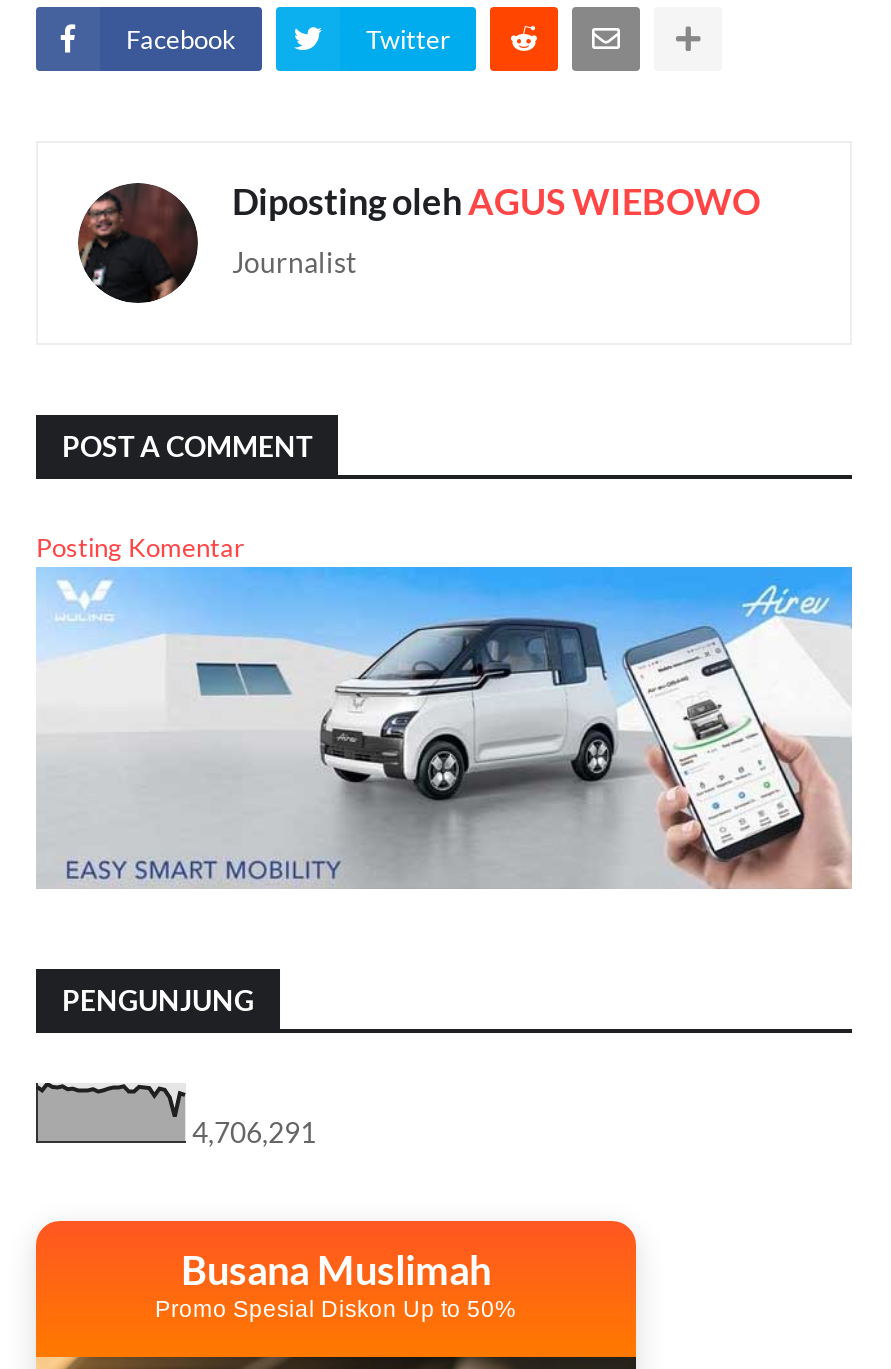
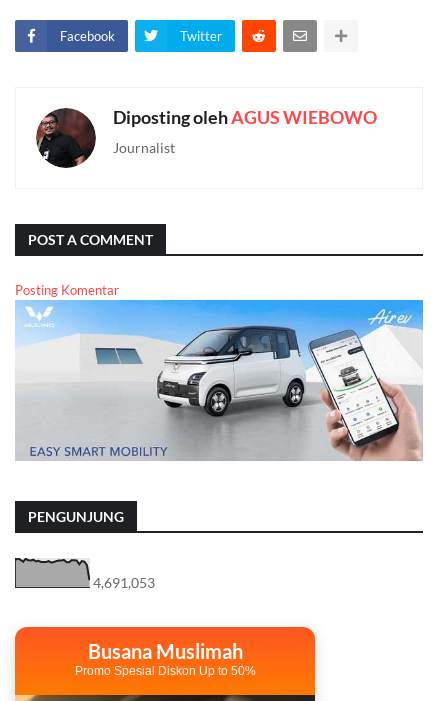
- 4,706,291
+ 4,691,053
